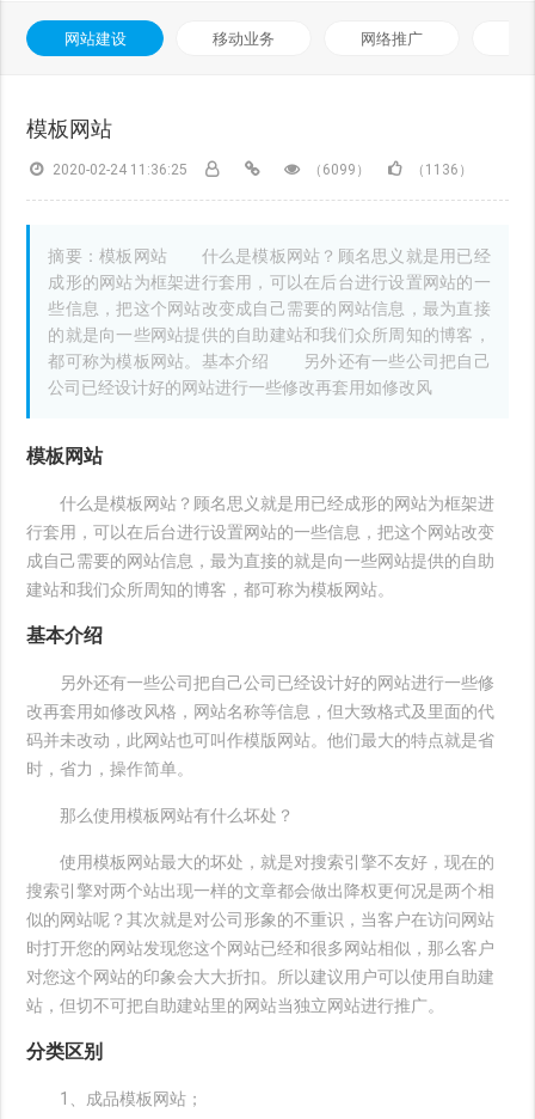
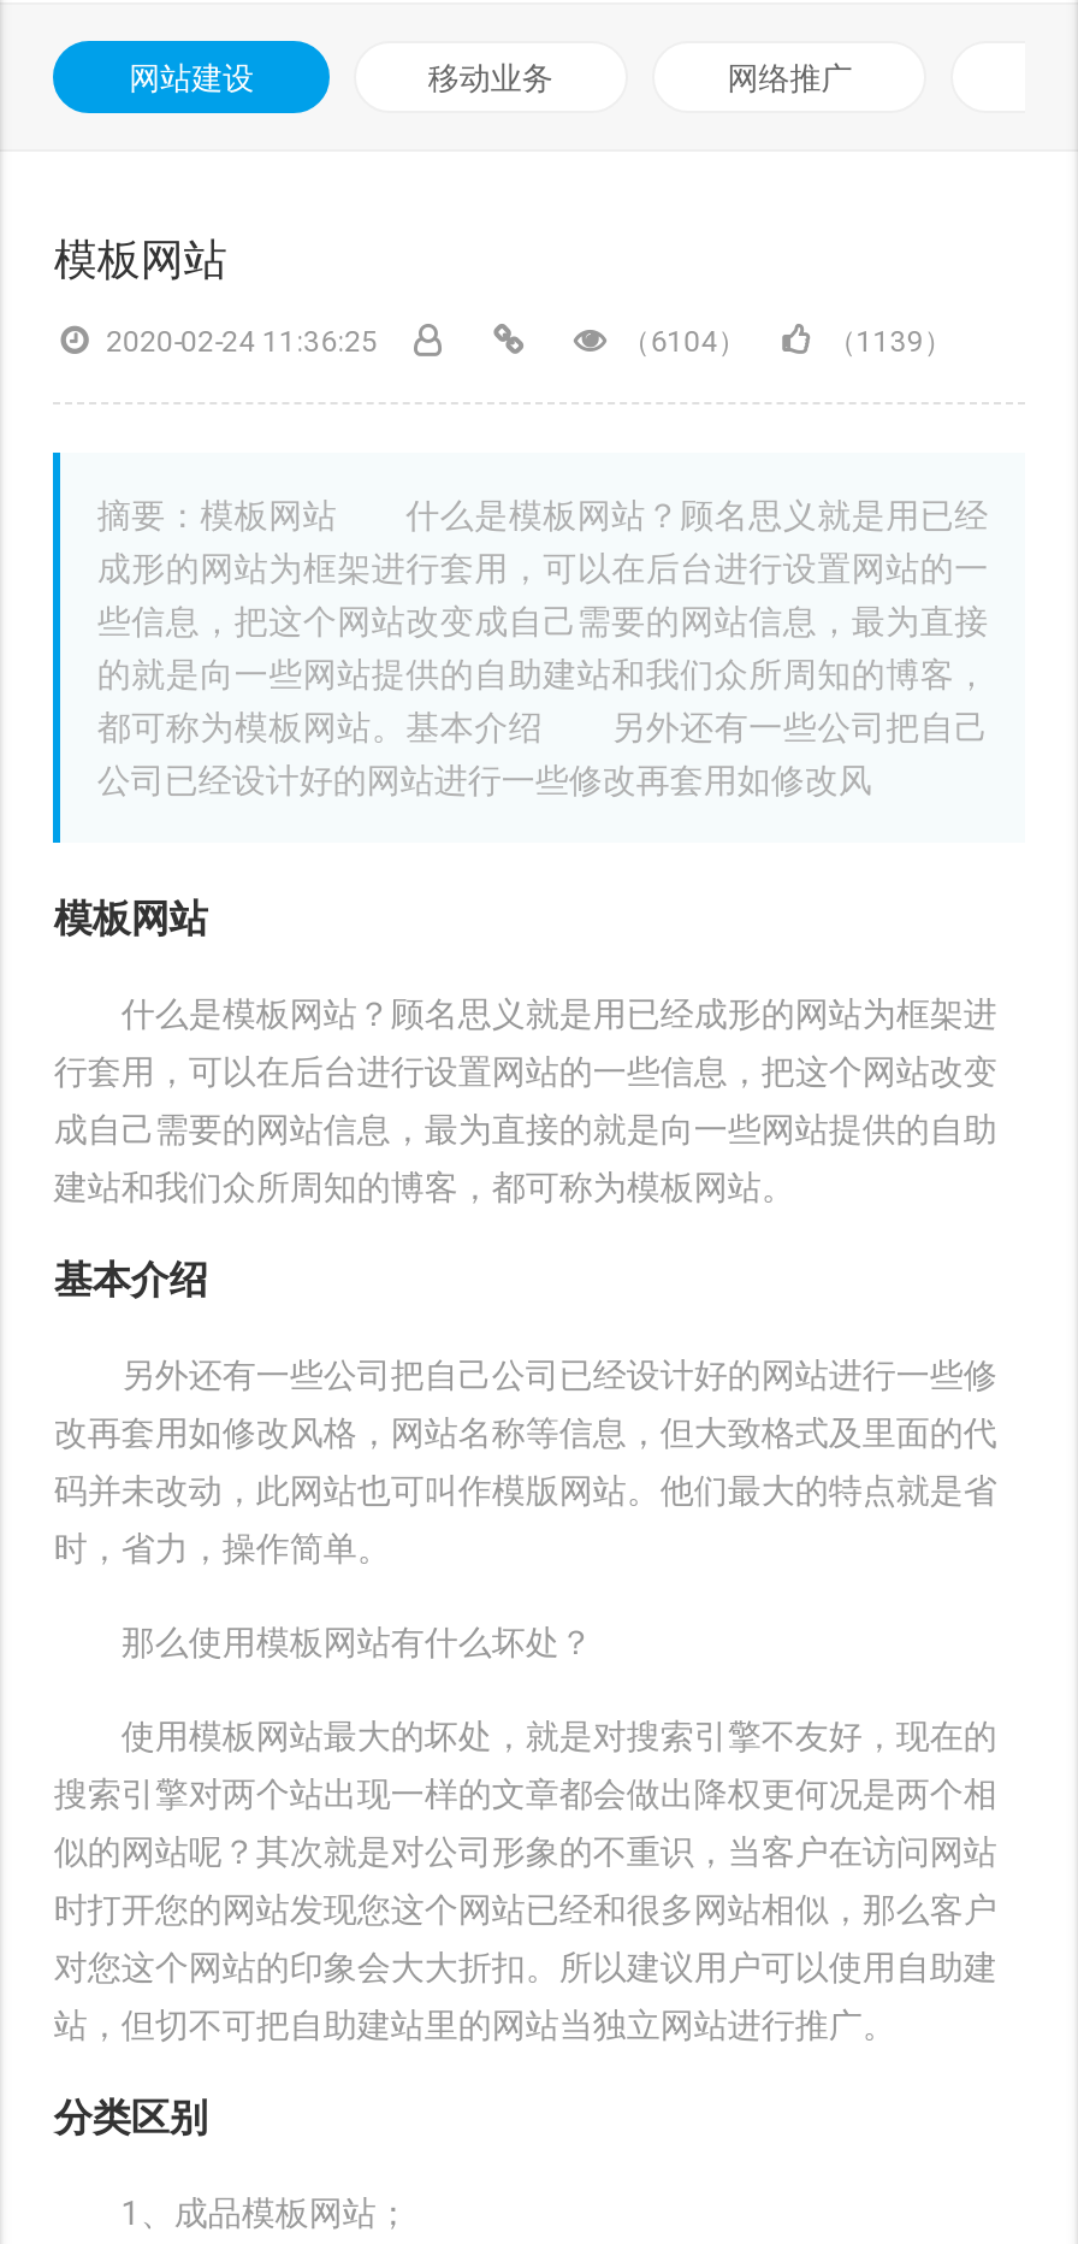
- （6099）
+ （6104）

- （1136）
+ （1139）
